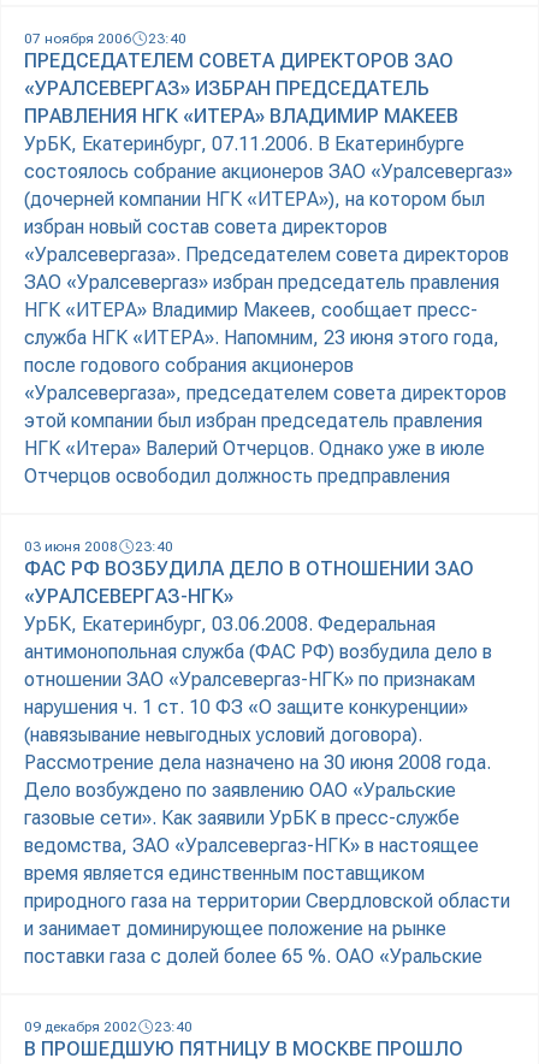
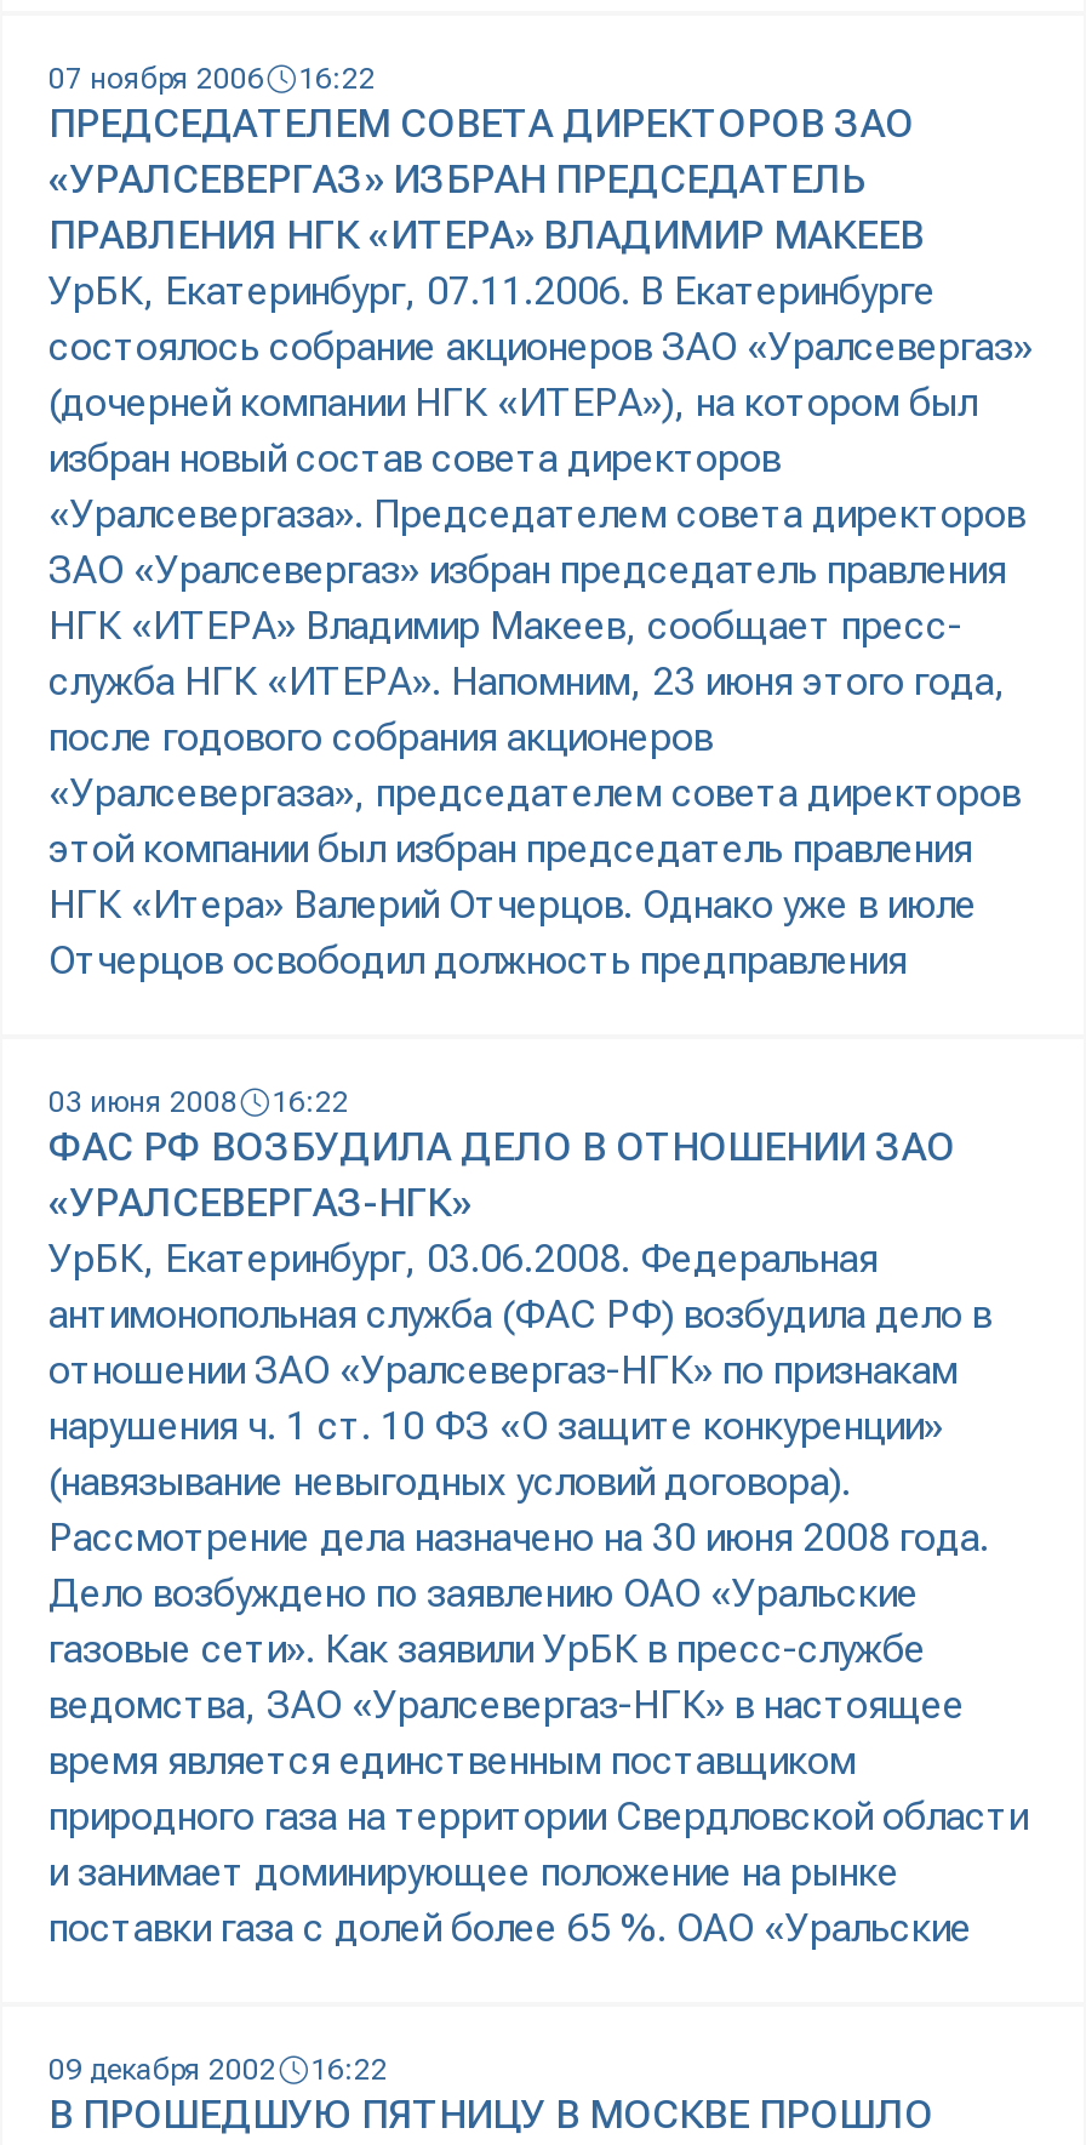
- 07 ноября 2006 23:40
+ 07 ноября 2006 16:22

- 03 июня 2008 23:40
+ 03 июня 2008 16:22

- 09 декабря 2002 23:40
+ 09 декабря 2002 16:22
